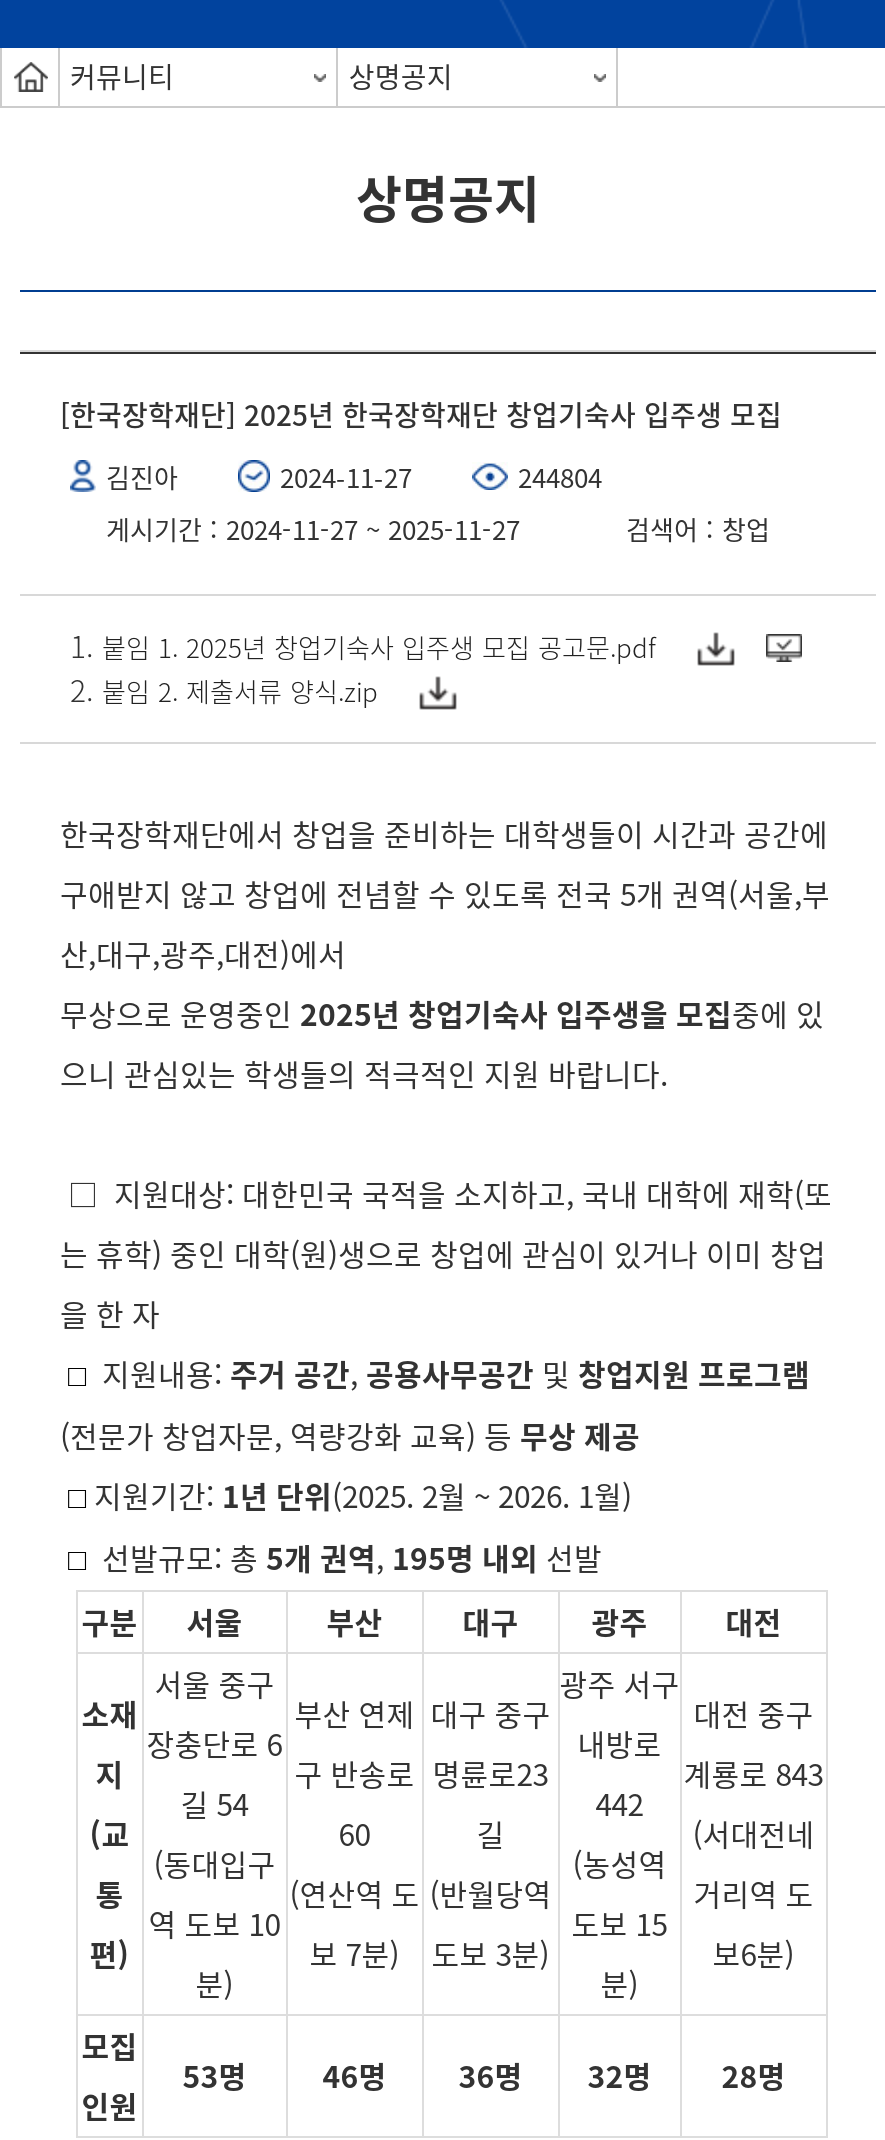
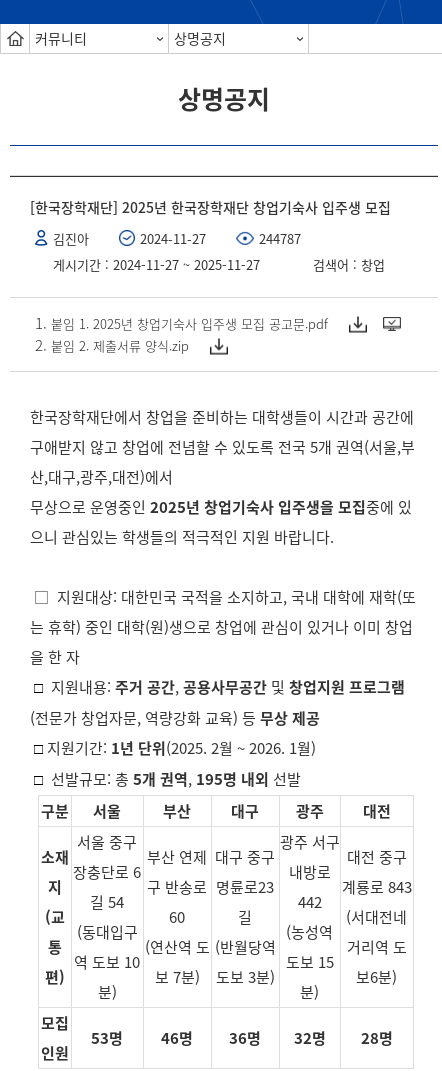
- 244804
+ 244787
